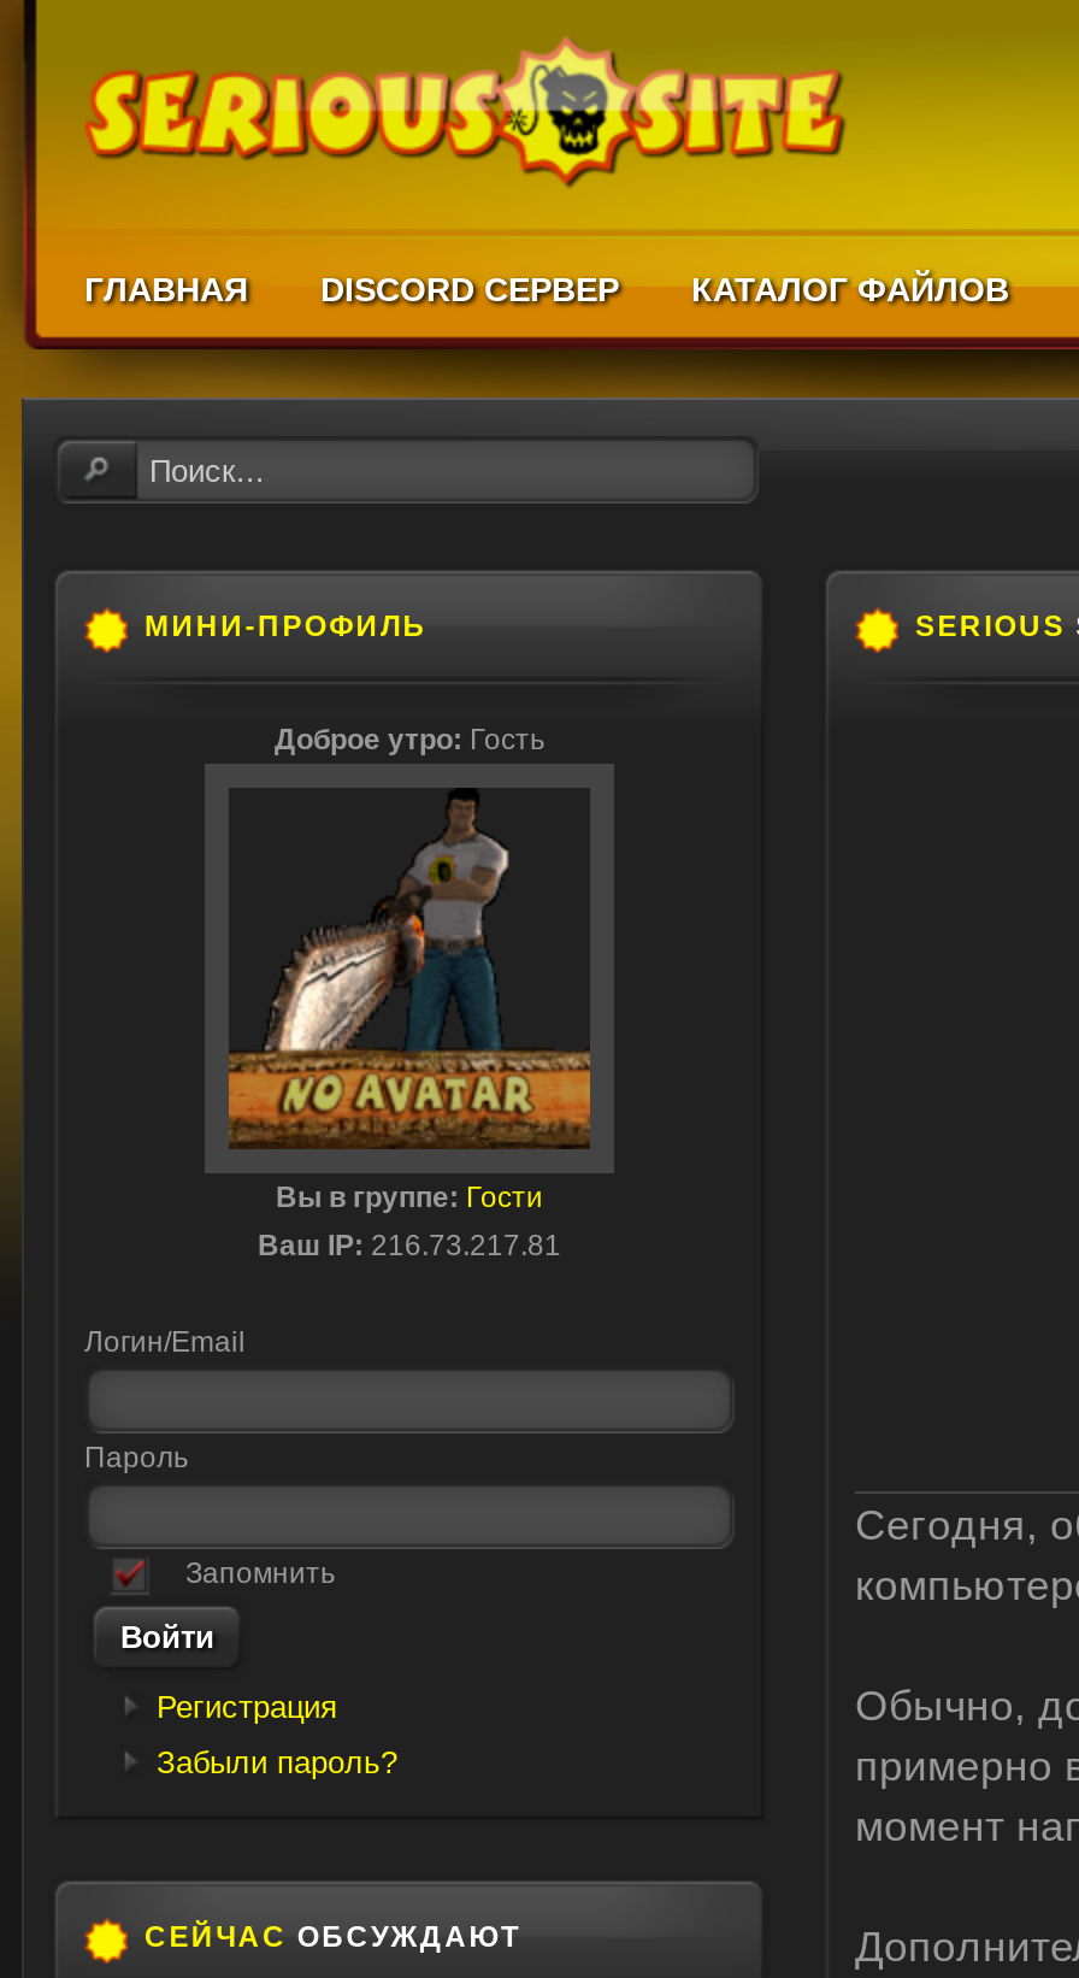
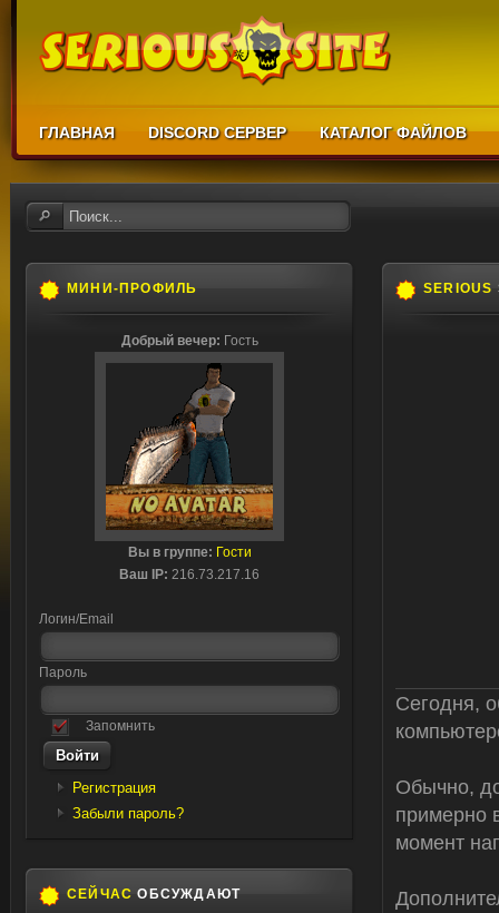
- Доброе утро: Гость
+ Добрый вечер: Гость

- Ваш IP: 216.73.217.81
+ Ваш IP: 216.73.217.16
